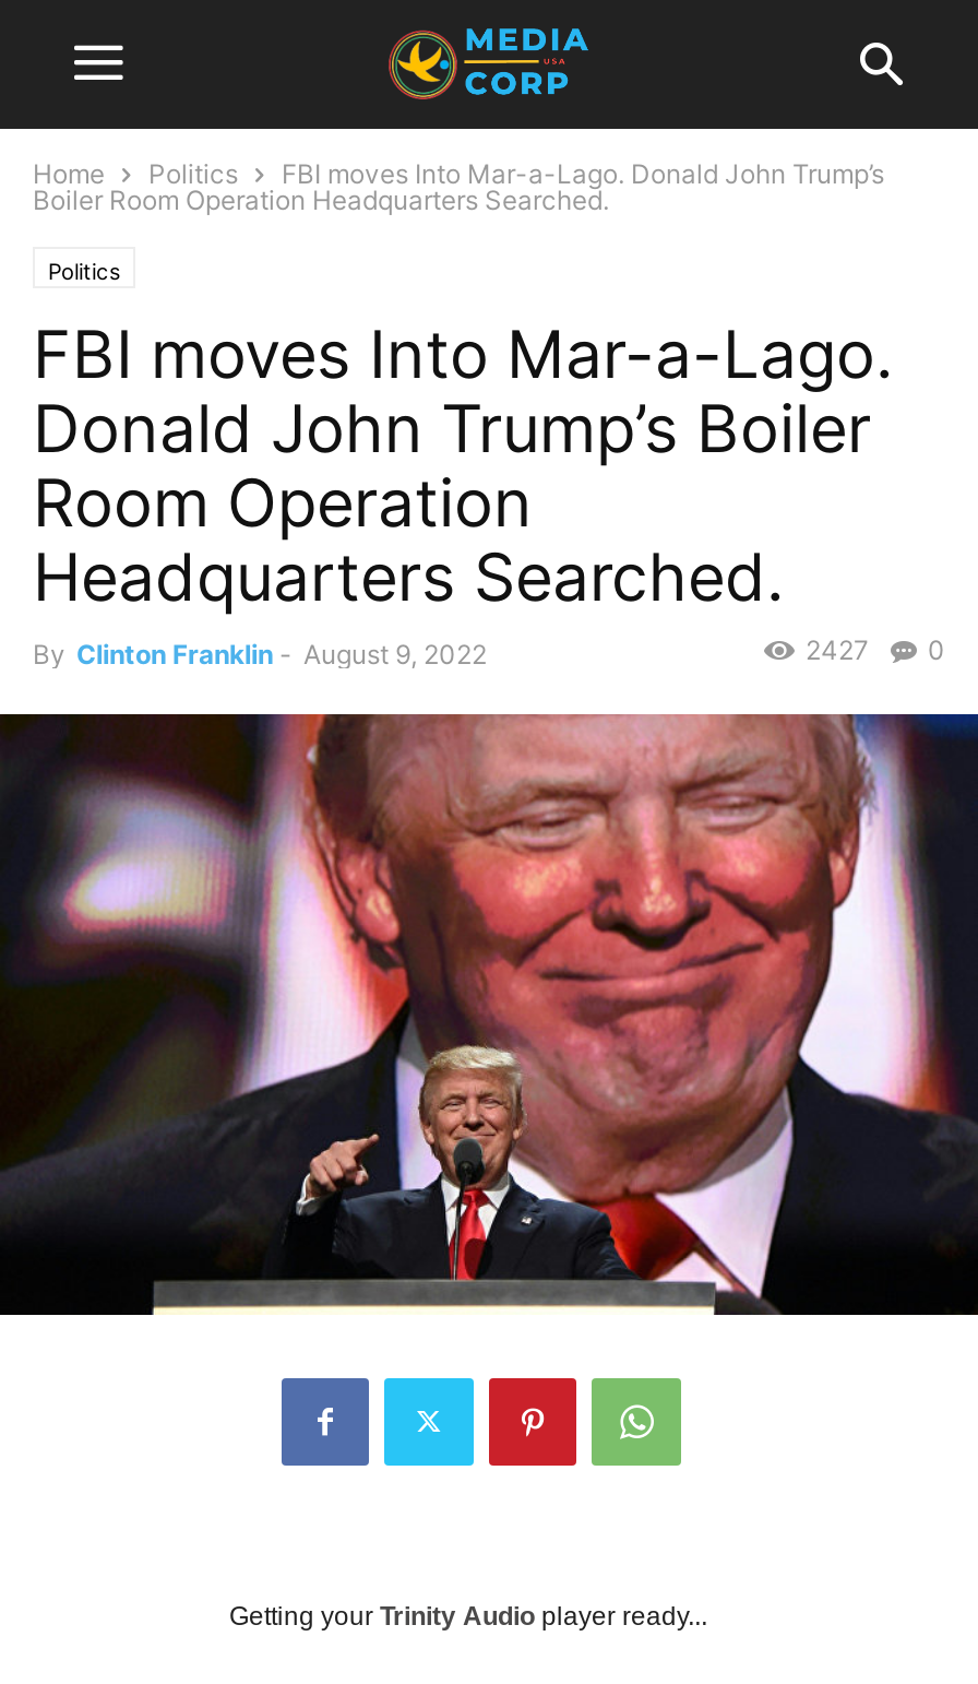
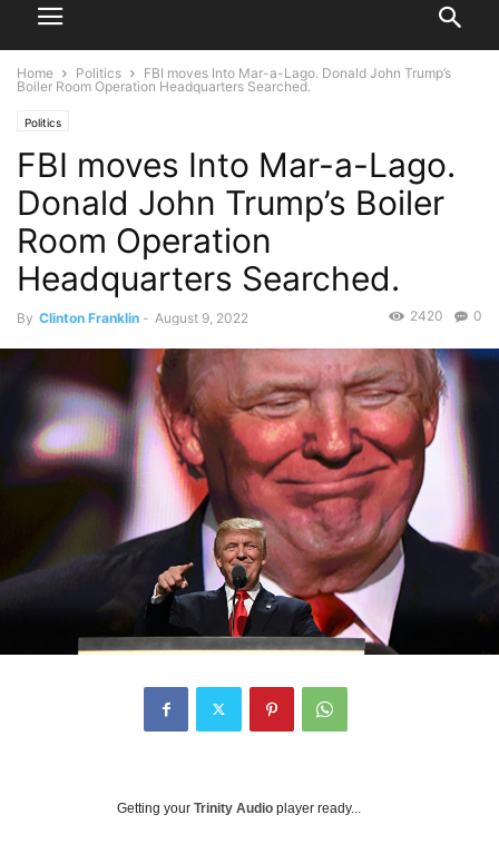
- [image]

- 2427 0
+ 2420 0
